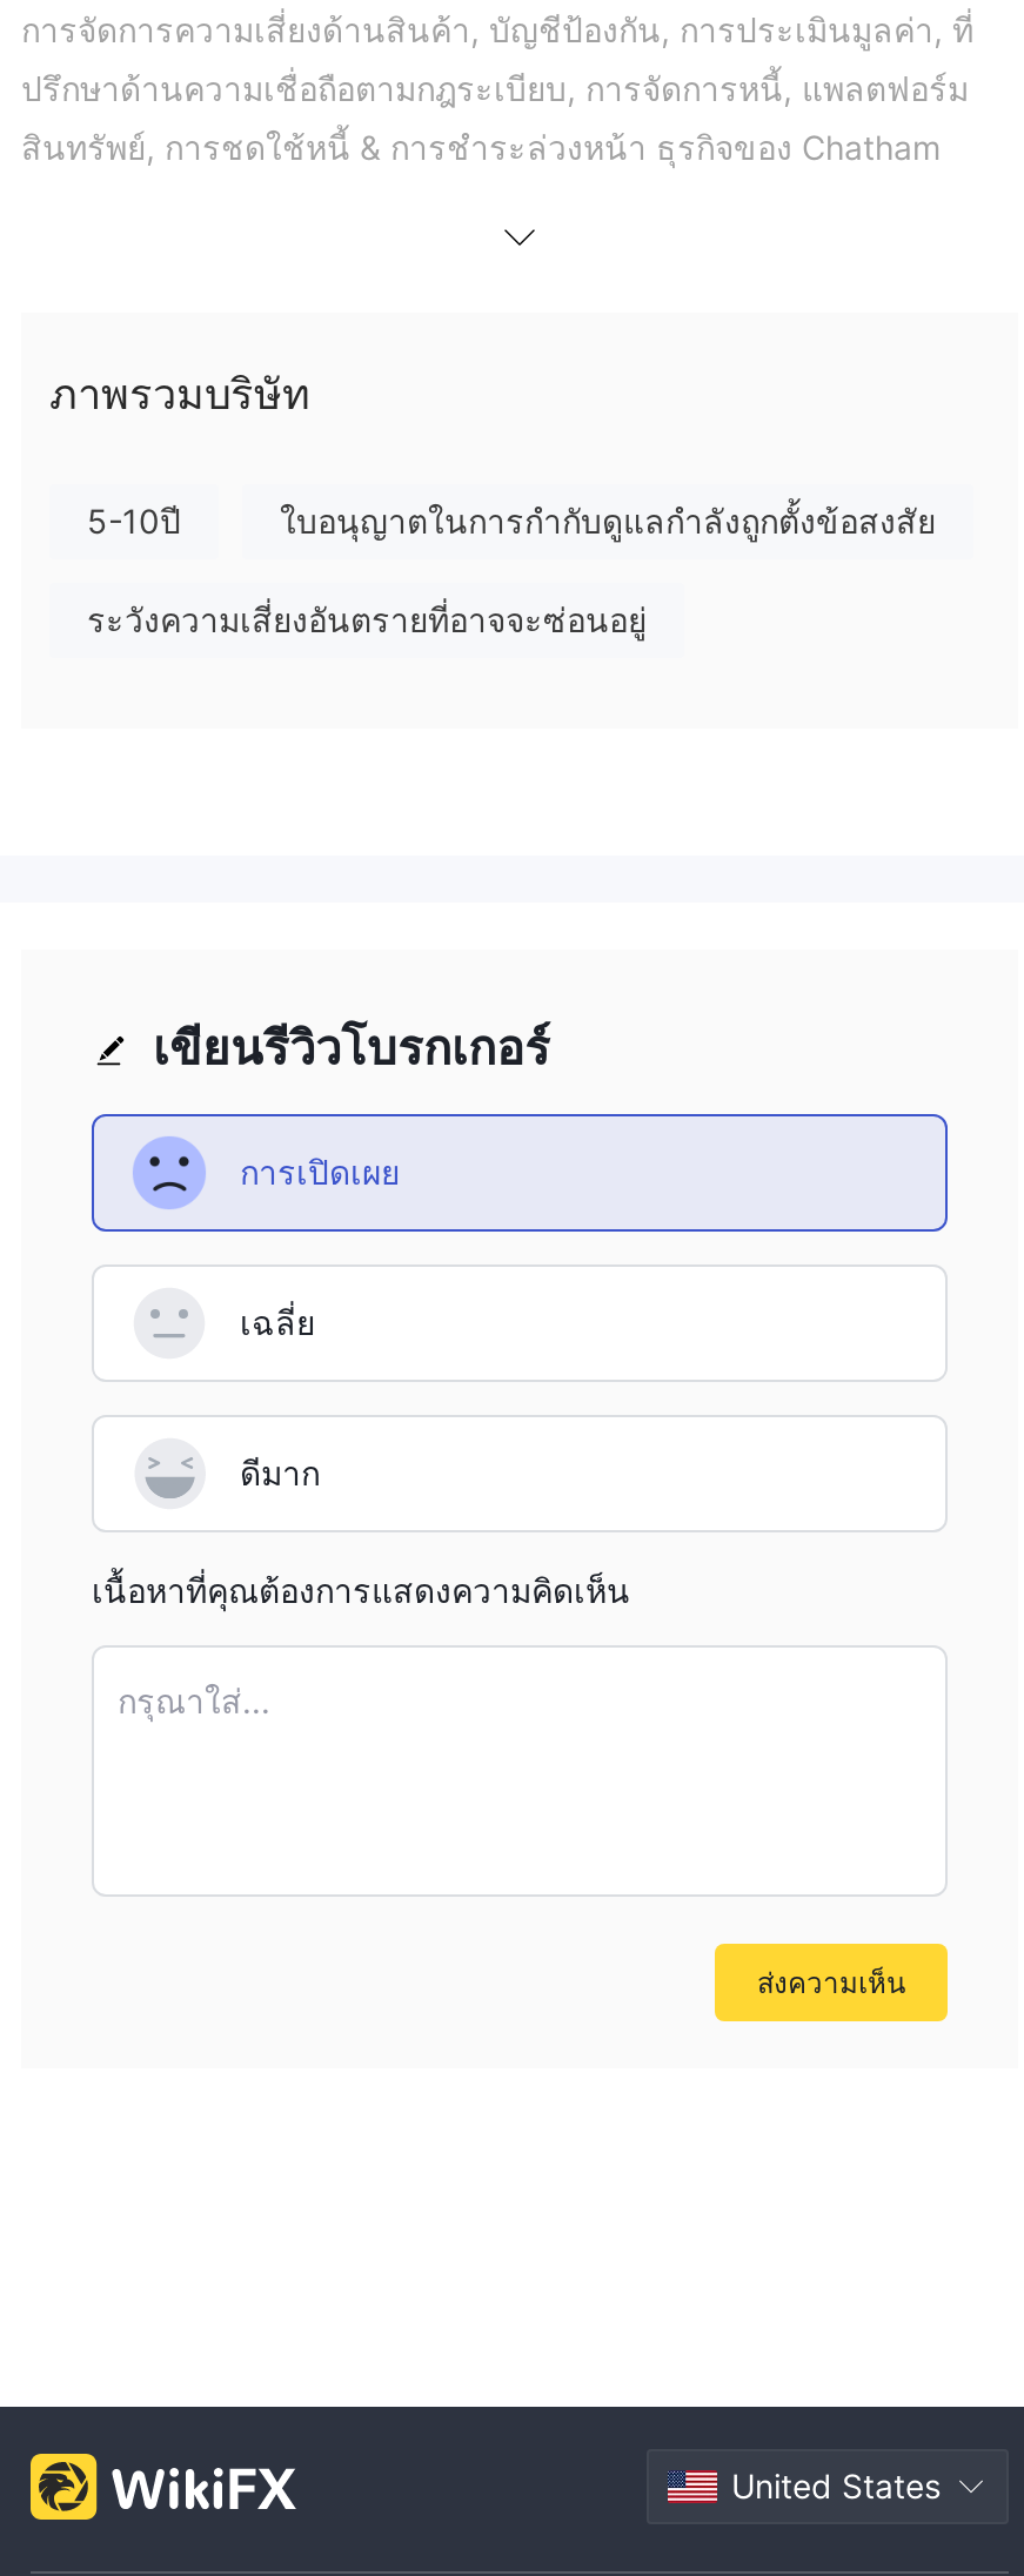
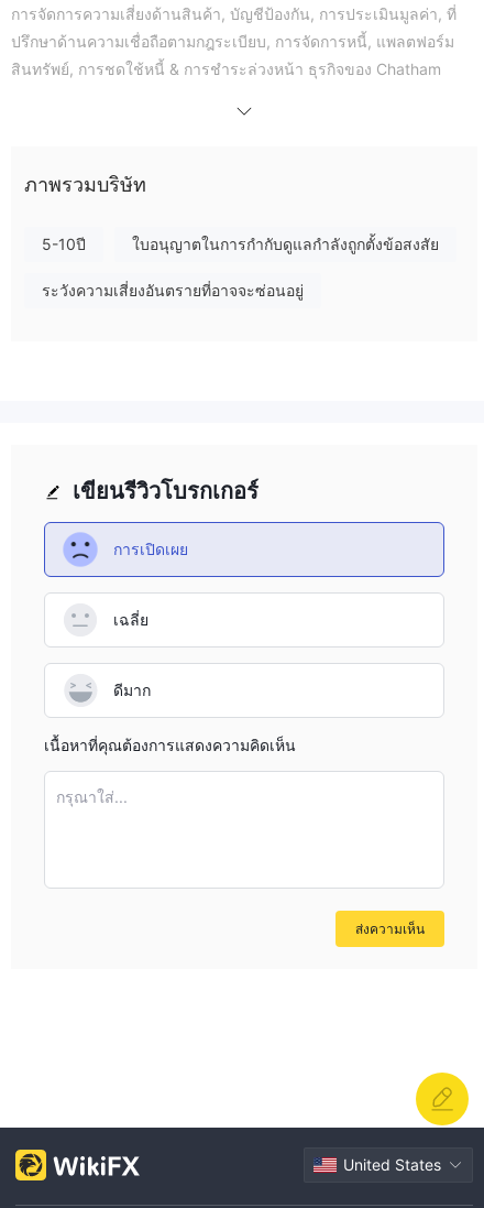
+ [image]
